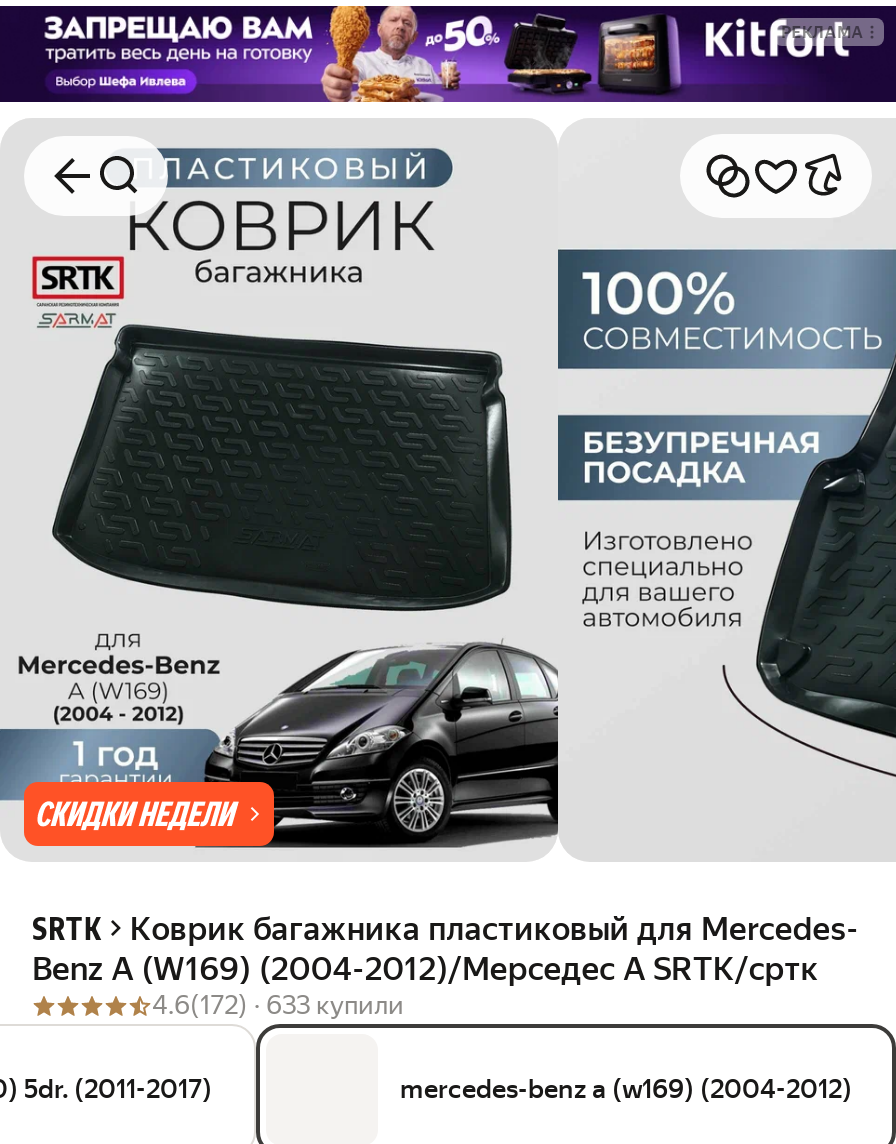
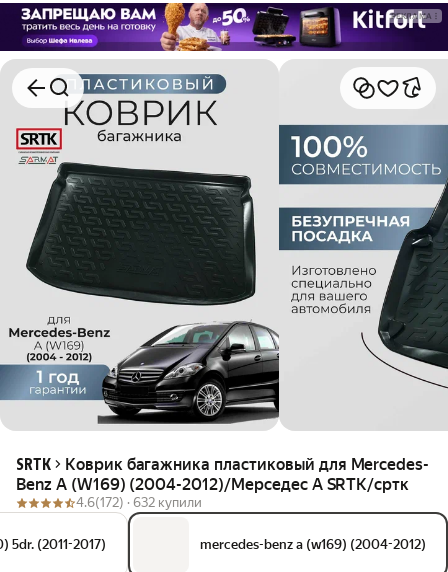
- [image]
+ [image]

- 4.6(172) · 633 купили
+ 4.6(172) · 632 купили
